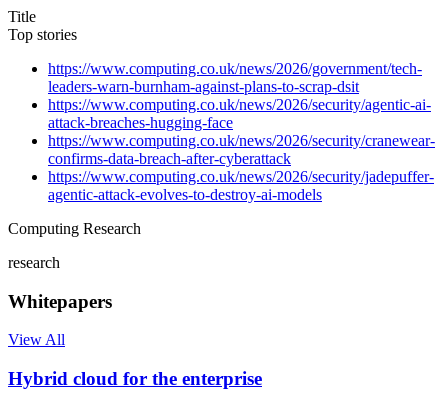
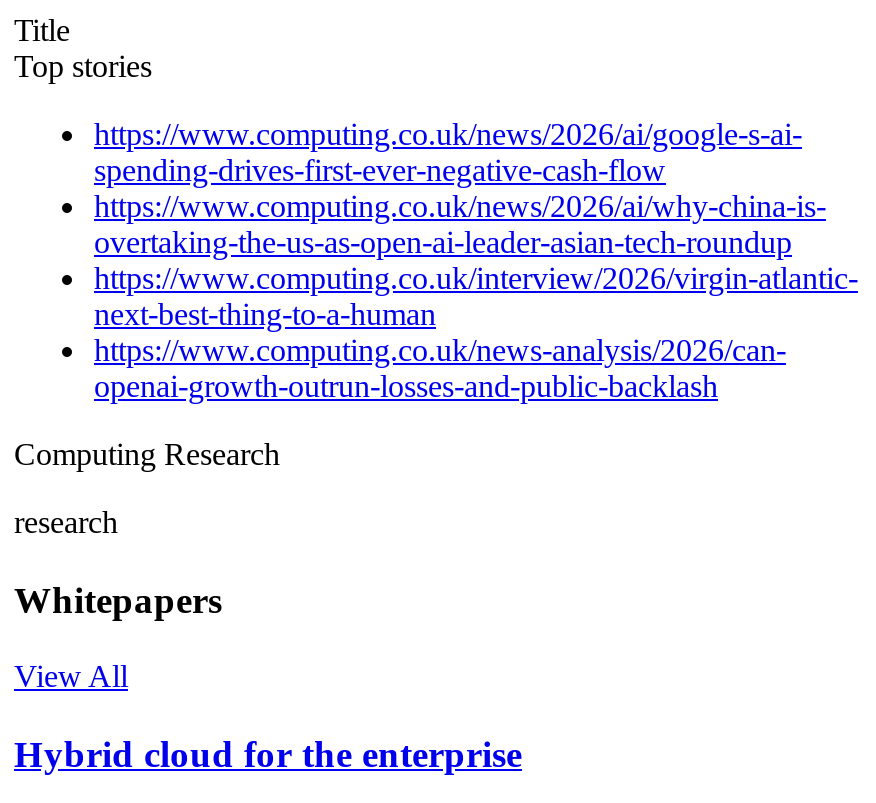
- https://www.computing.co.uk/news/2026/government/tech-
- leaders-warn-burnham-against-plans-to-scrap-dsit
- https://www.computing.co.uk/news/2026/security/agentic-ai-
- attack-breaches-hugging-face
- https://www.computing.co.uk/news/2026/security/cranewear-
- confirms-data-breach-after-cyberattack
- https://www.computing.co.uk/news/2026/security/jadepuffer-
- agentic-attack-evolves-to-destroy-ai-models
+ https://www.computing.co.uk/news/2026/ai/google-s-ai-
+ spending-drives-first-ever-negative-cash-flow
+ https://www.computing.co.uk/news/2026/ai/why-china-is-
+ overtaking-the-us-as-open-ai-leader-asian-tech-roundup
+ https://www.computing.co.uk/interview/2026/virgin-atlantic-
+ next-best-thing-to-a-human
+ https://www.computing.co.uk/news-analysis/2026/can-
+ openai-growth-outrun-losses-and-public-backlash
